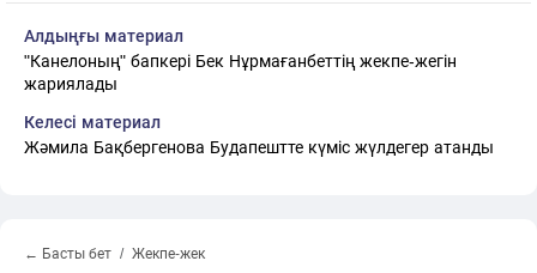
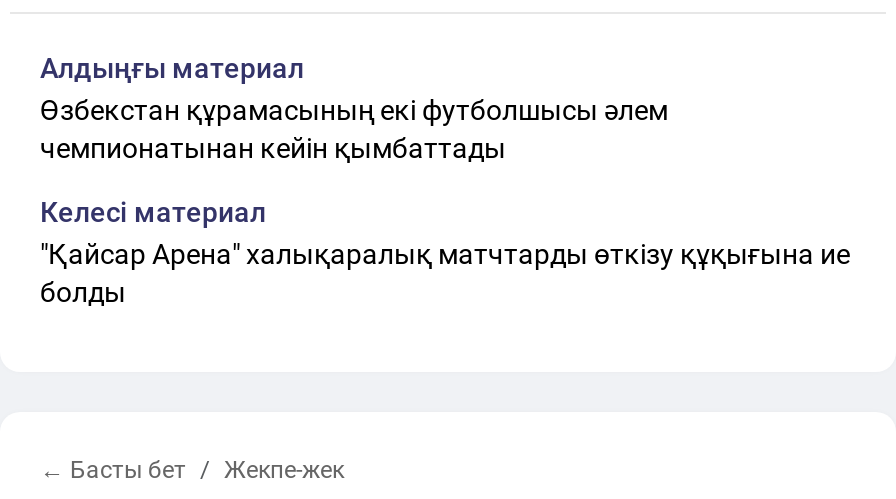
- "Канелоның" бапкері Бек Нұрмағанбеттің жекпе-жегін
- жариялады
+ Өзбекстан құрамасының екі футболшысы әлем
+ чемпионатынан кейін қымбаттады

- Жәмила Бақбергенова Будапештте күміс жүлдегер атанды
+ "Қайсар Арена" халықаралық матчтарды өткізу құқығына ие
+ болды
